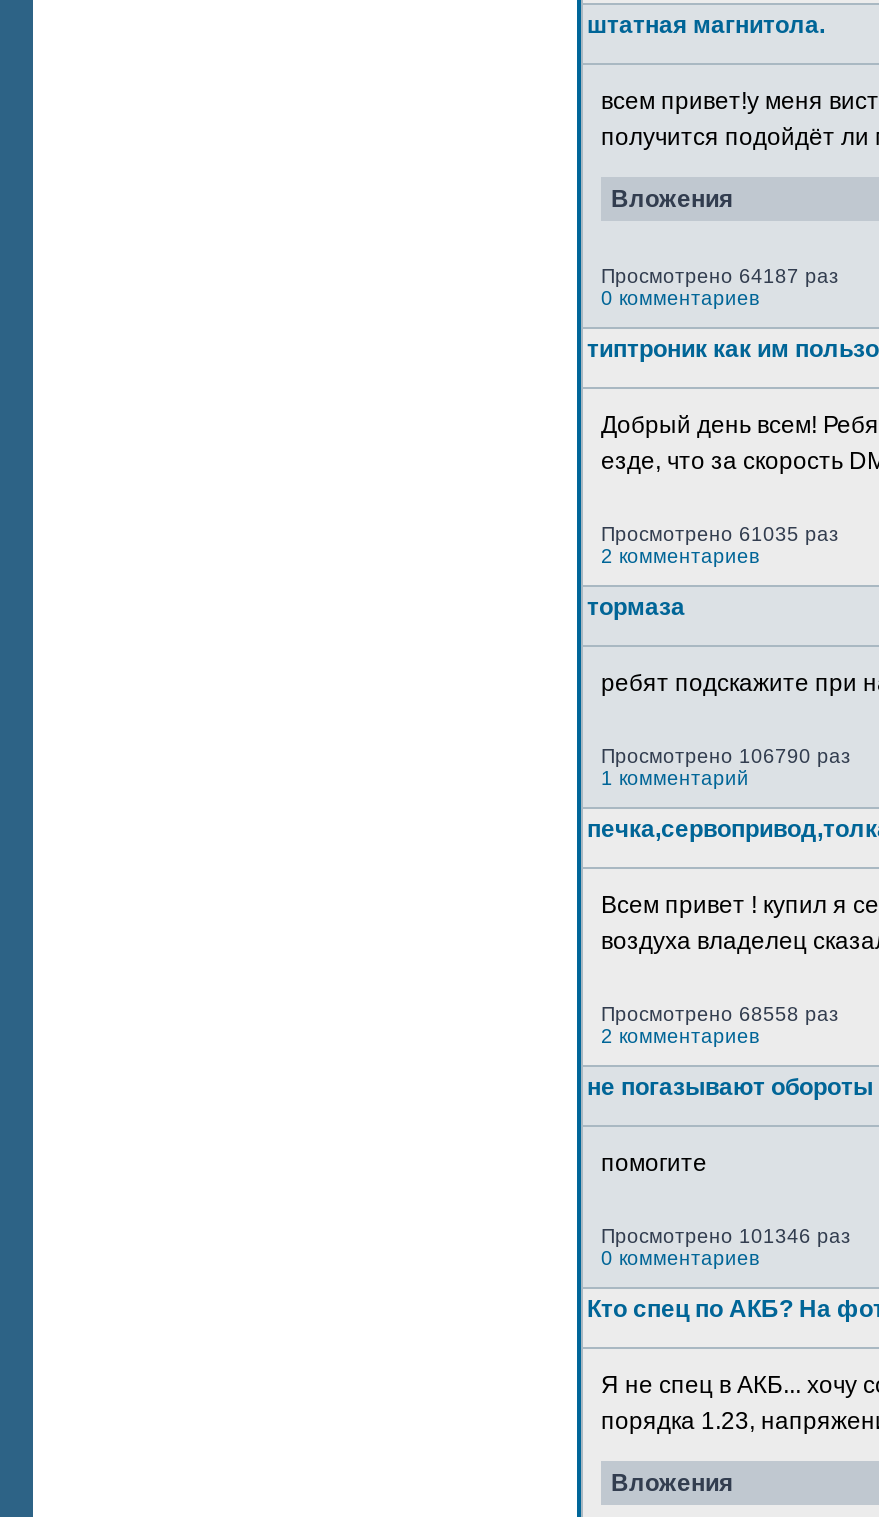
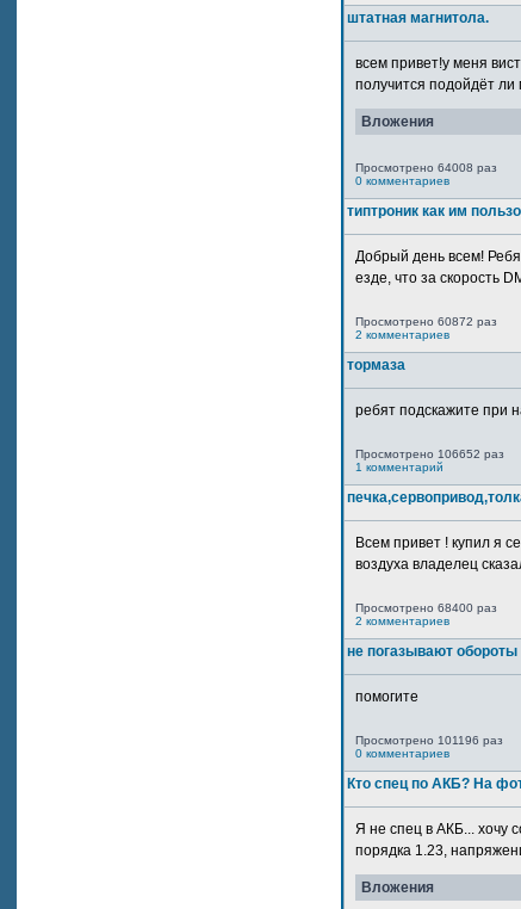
- Просмотрено 64187 раз
+ Просмотрено 64008 раз

- Просмотрено 61035 раз
+ Просмотрено 60872 раз

- Просмотрено 106790 раз
+ Просмотрено 106652 раз

- Просмотрено 68558 раз
+ Просмотрено 68400 раз

- Просмотрено 101346 раз
+ Просмотрено 101196 раз
